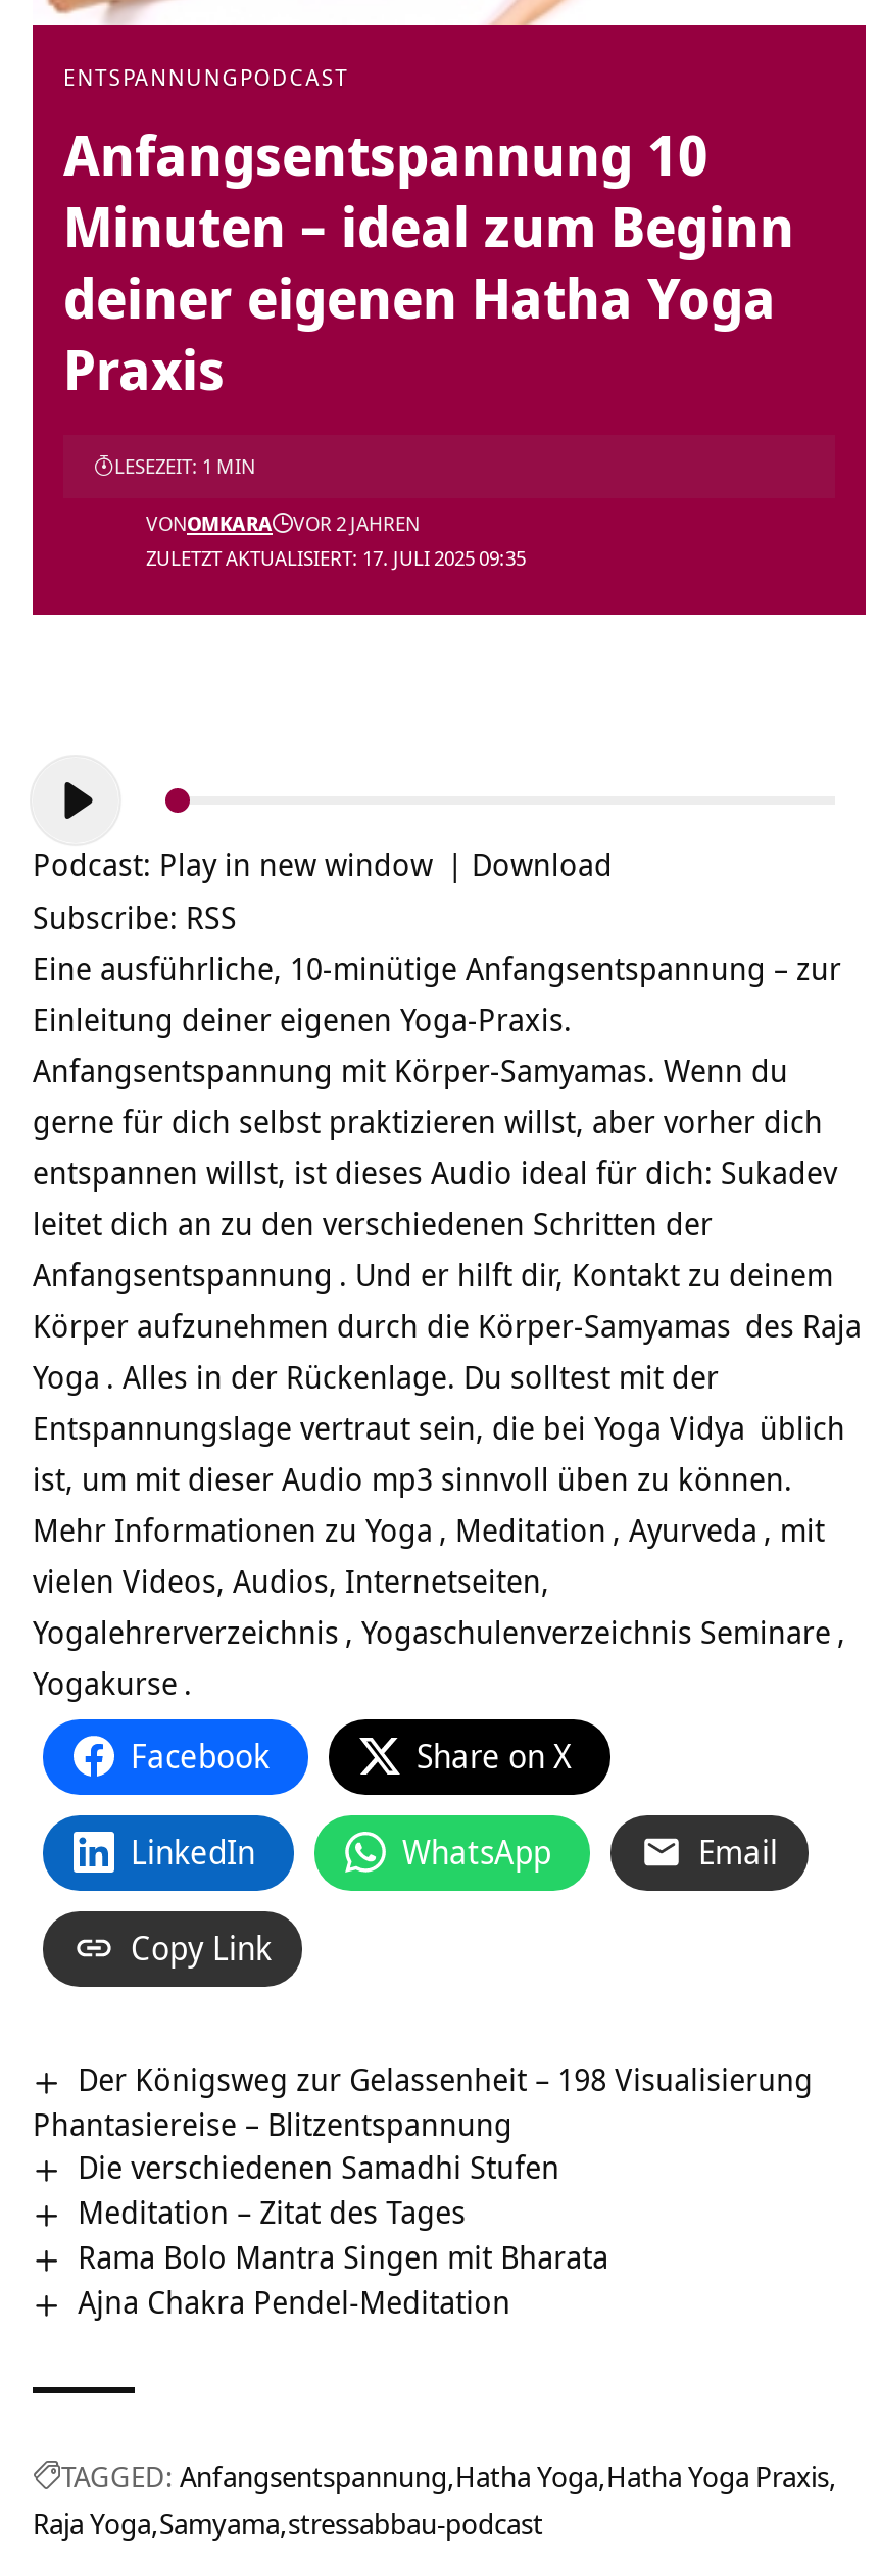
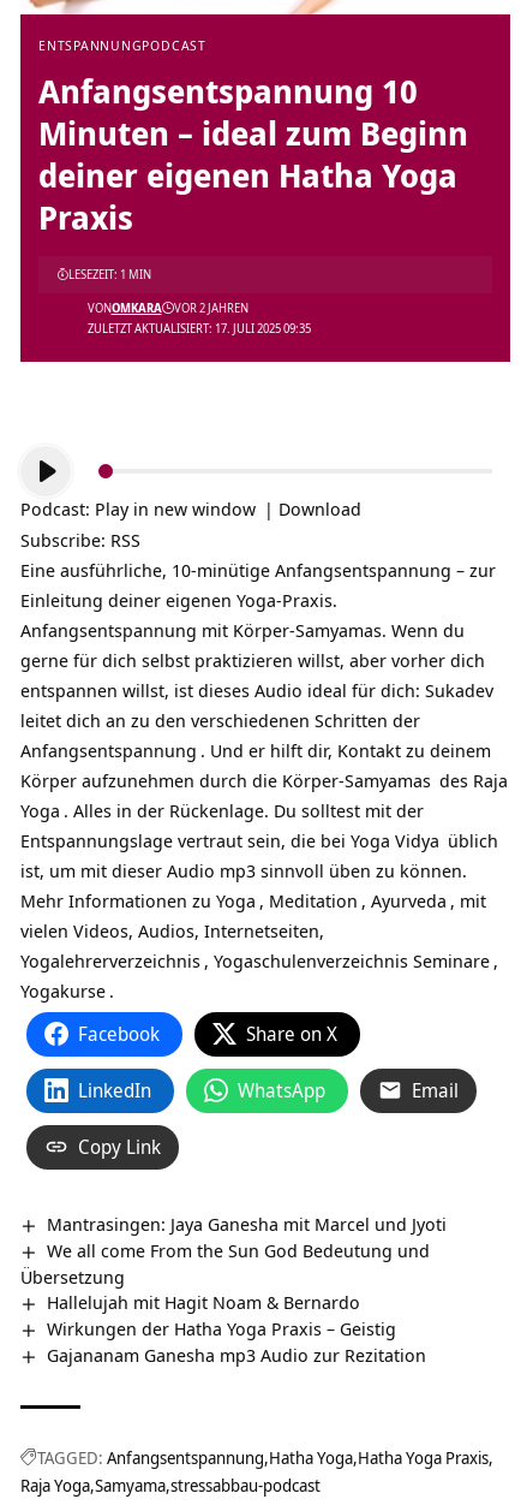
- Der Königsweg zur Gelassenheit – 198 Visualisierung
- Phantasiereise – Blitzentspannung
- Die verschiedenen Samadhi Stufen
- Meditation – Zitat des Tages
- Rama Bolo Mantra Singen mit Bharata
- Ajna Chakra Pendel-Meditation
+ Mantrasingen: Jaya Ganesha mit Marcel und Jyoti
+ We all come From the Sun God Bedeutung und
+ Übersetzung
+ Hallelujah mit Hagit Noam & Bernardo
+ Wirkungen der Hatha Yoga Praxis – Geistig
+ Gajananam Ganesha mp3 Audio zur Rezitation
